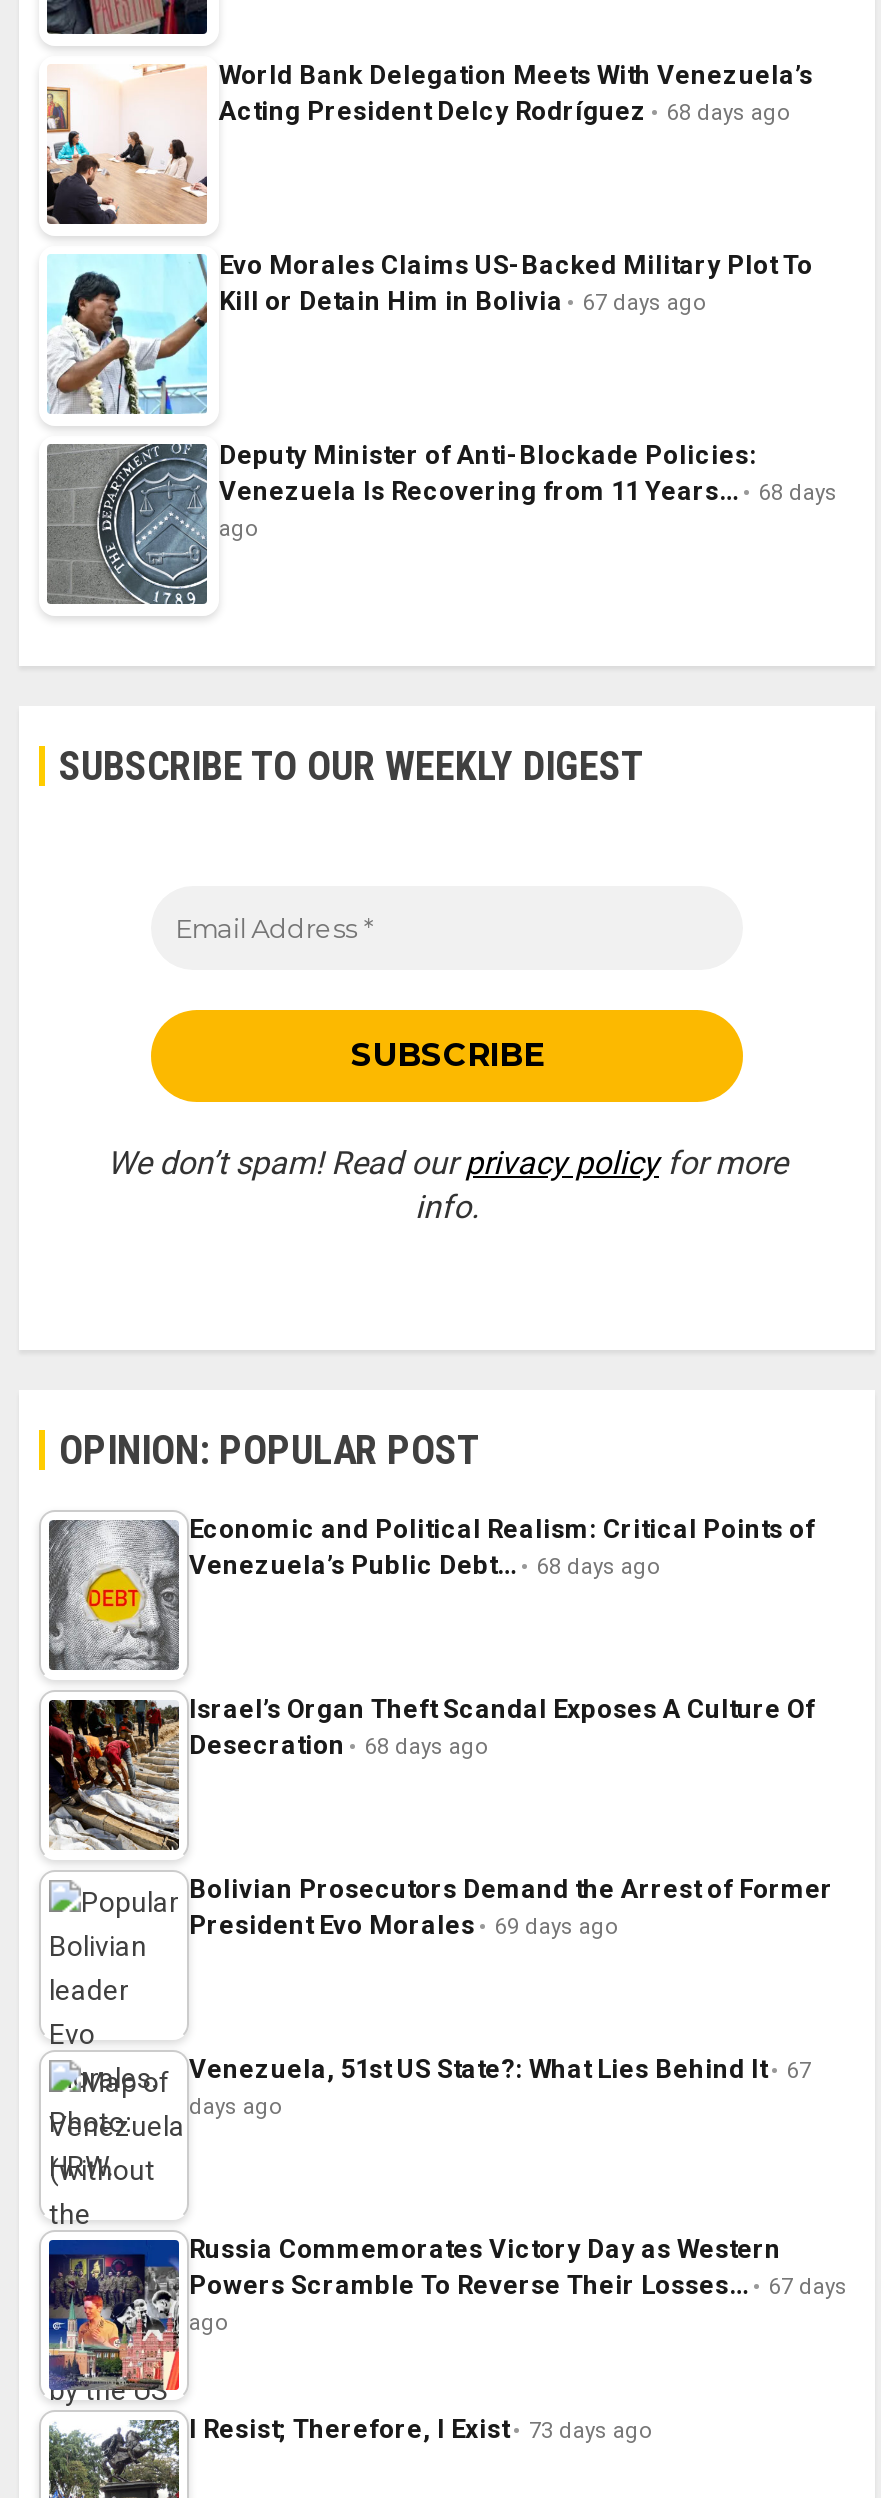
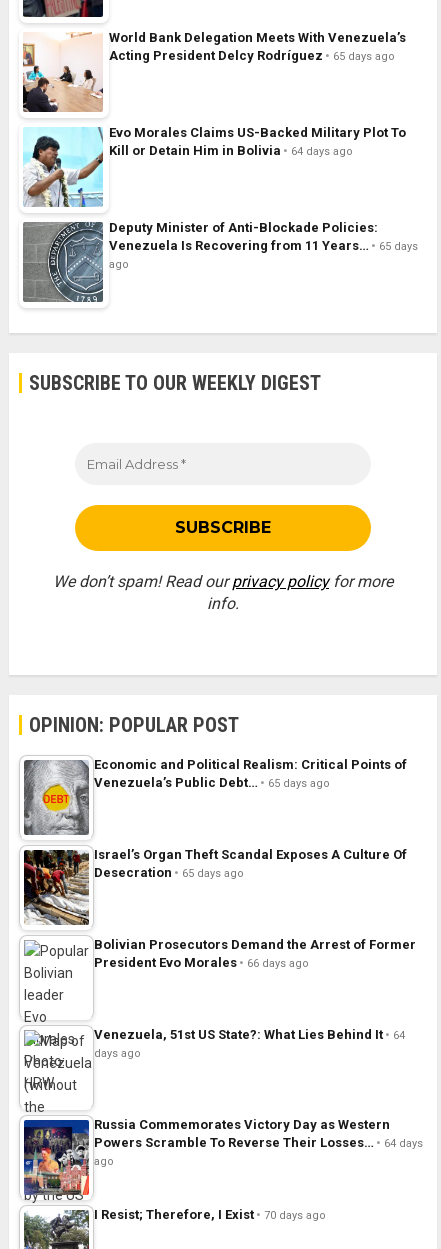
- Acting President Delcy Rodríguez 68 days ago
+ Acting President Delcy Rodríguez 65 days ago

- Kill or Detain Him in Bolivia 67 days ago
+ Kill or Detain Him in Bolivia 64 days ago

- Venezuela Is Recovering from 11 Years… 68 days
+ Venezuela Is Recovering from 11 Years… 65 days

- Venezuela’s Public Debt… 68 days ago
+ Venezuela’s Public Debt… 65 days ago

- Desecration 68 days ago
+ Desecration 65 days ago

- President Evo Morales 69 days ago
+ President Evo Morales 66 days ago

- Venezuela, 51st US State?: What Lies Behind It 67
+ Venezuela, 51st US State?: What Lies Behind It 64

- Powers Scramble To Reverse Their Losses… 67 days
+ Powers Scramble To Reverse Their Losses… 64 days

- I Resist; Therefore, I Exist 73 days ago
+ I Resist; Therefore, I Exist 70 days ago
